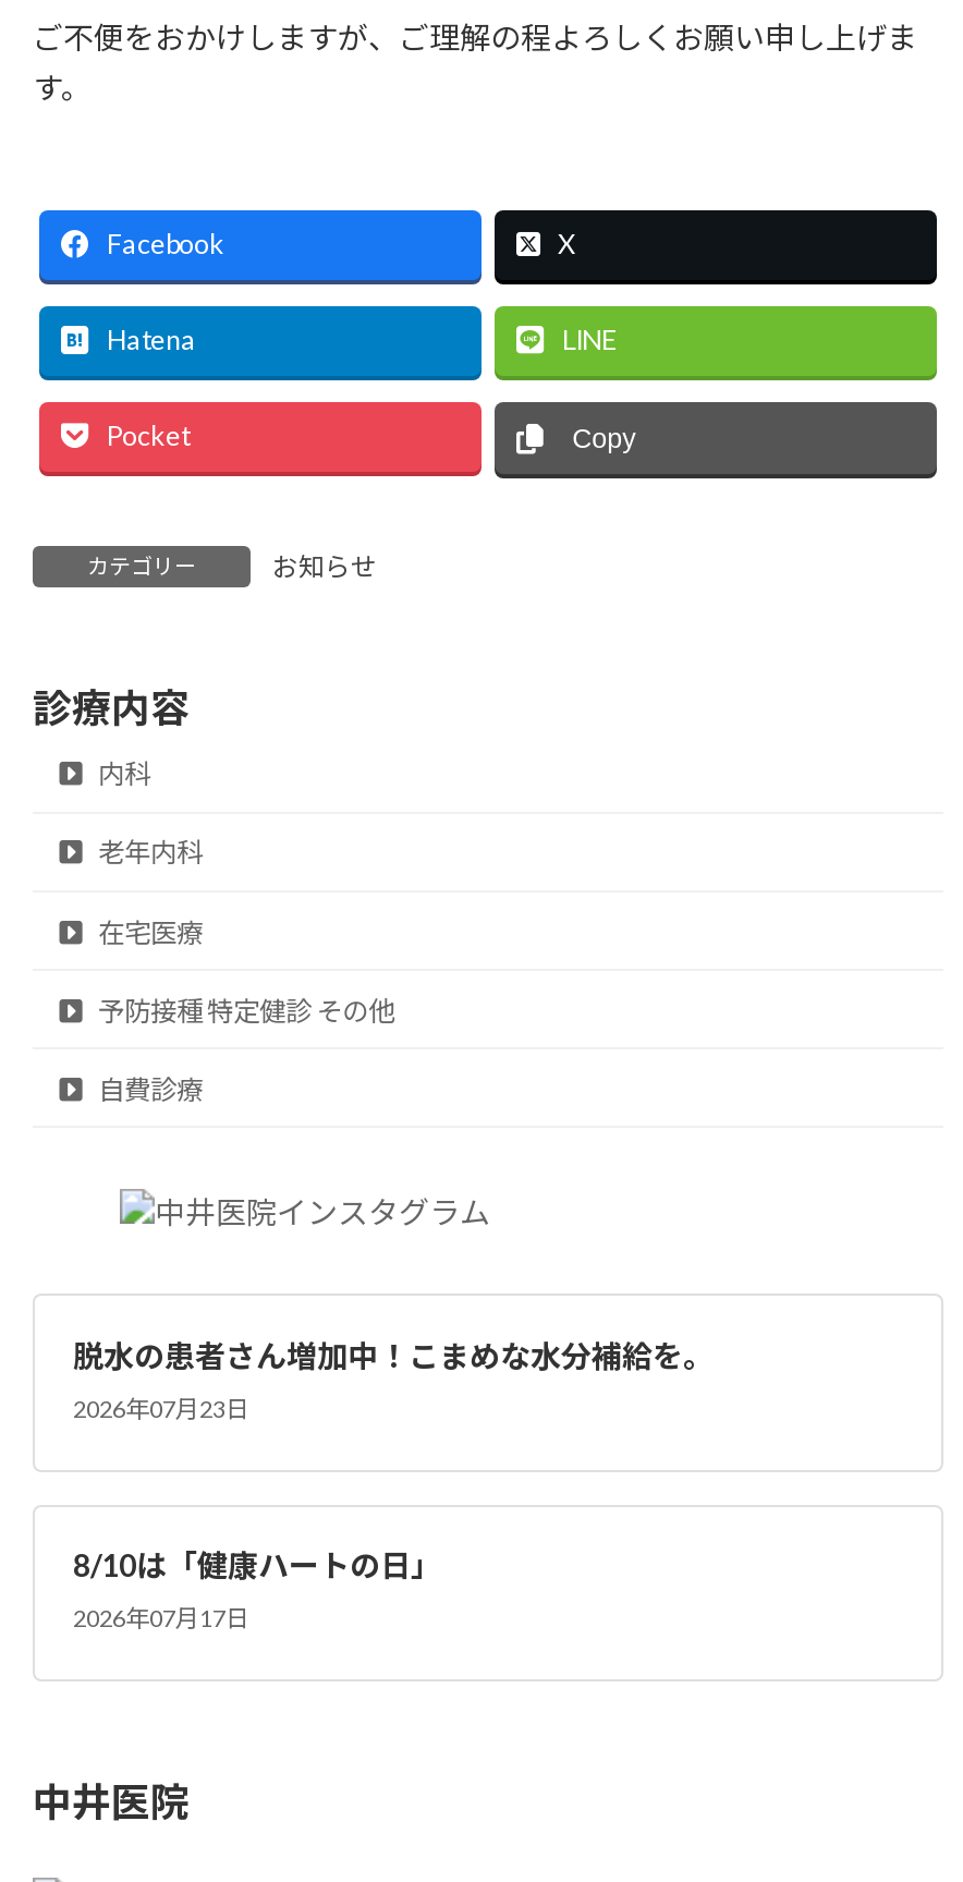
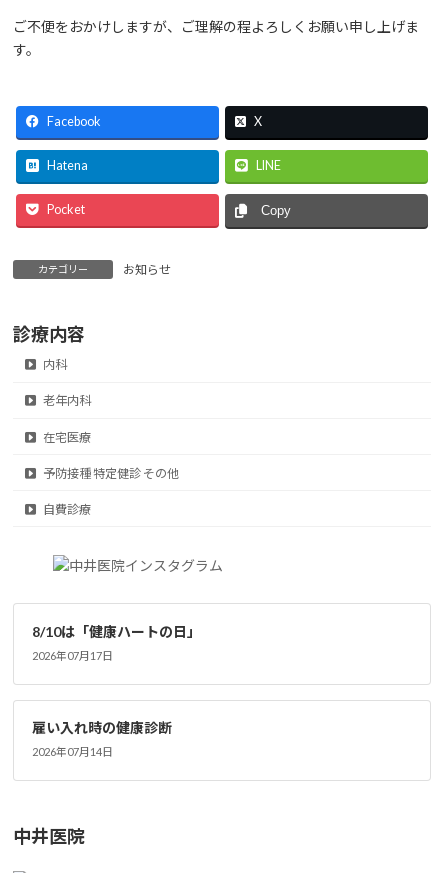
- 脱水の患者さん増加中！こまめな水分補給を。
- 2026年07月23日

moved up: 8/10は「健康ハートの日」 | 2026年07月17日

+ 雇い入れ時の健康診断
+ 2026年07月14日
